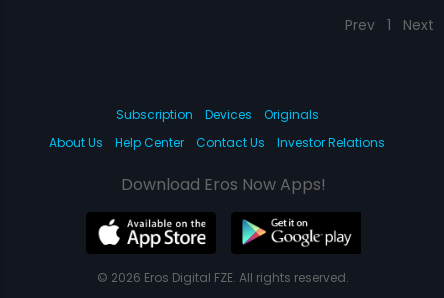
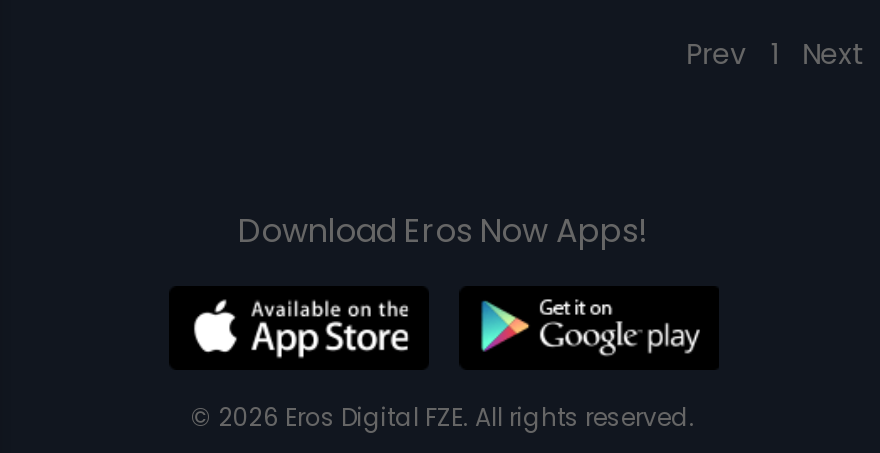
- Subscription
- Devices
- Originals
- About Us
- Help Center
- Contact Us
- Investor Relations
